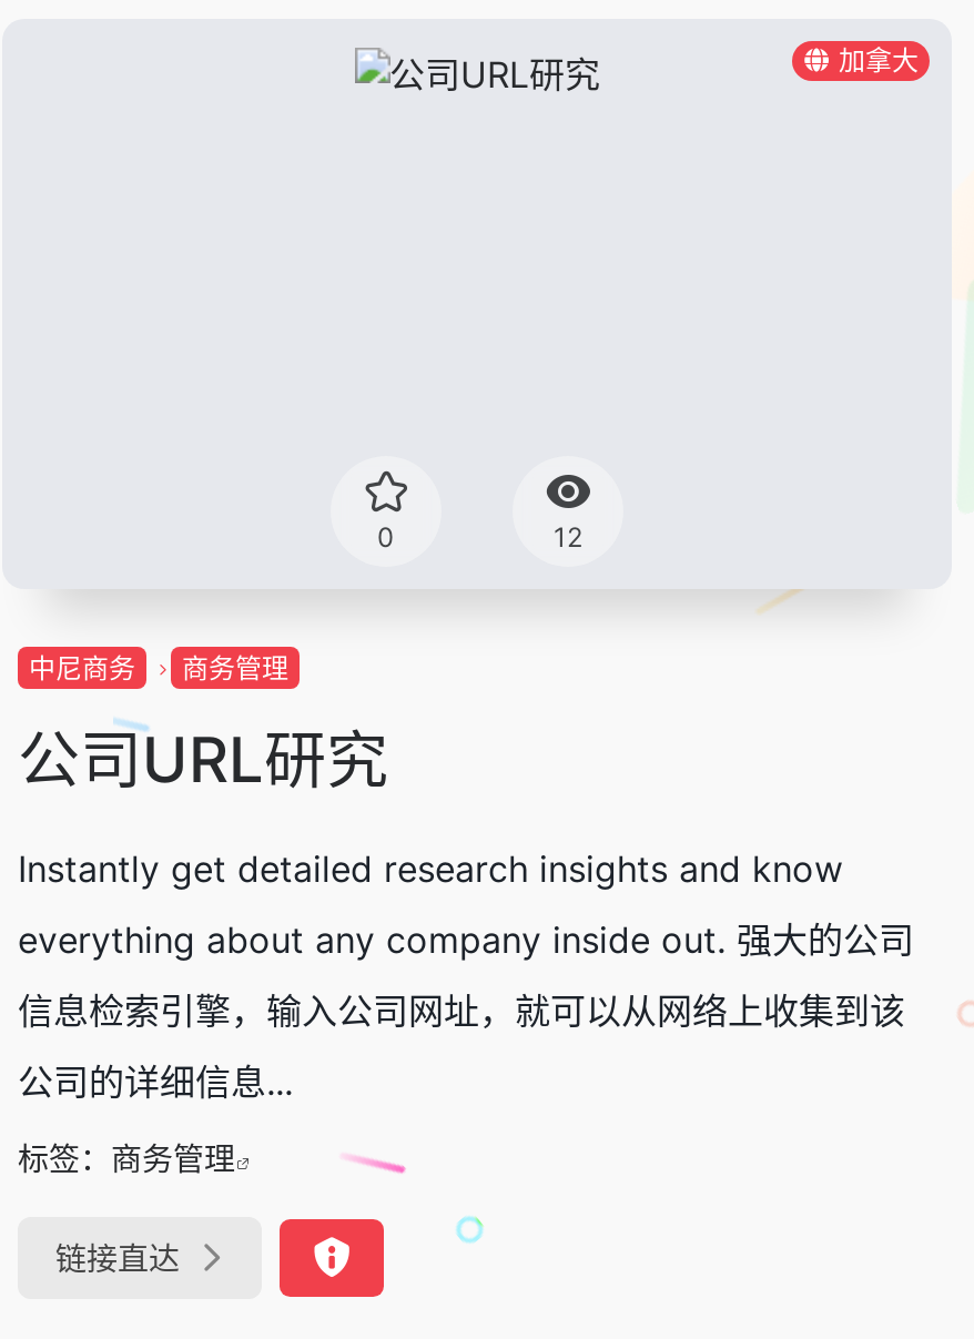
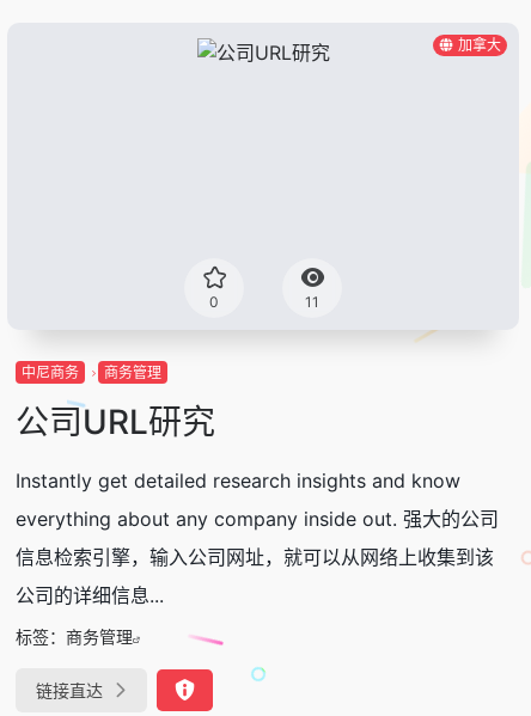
- 12
+ 11
